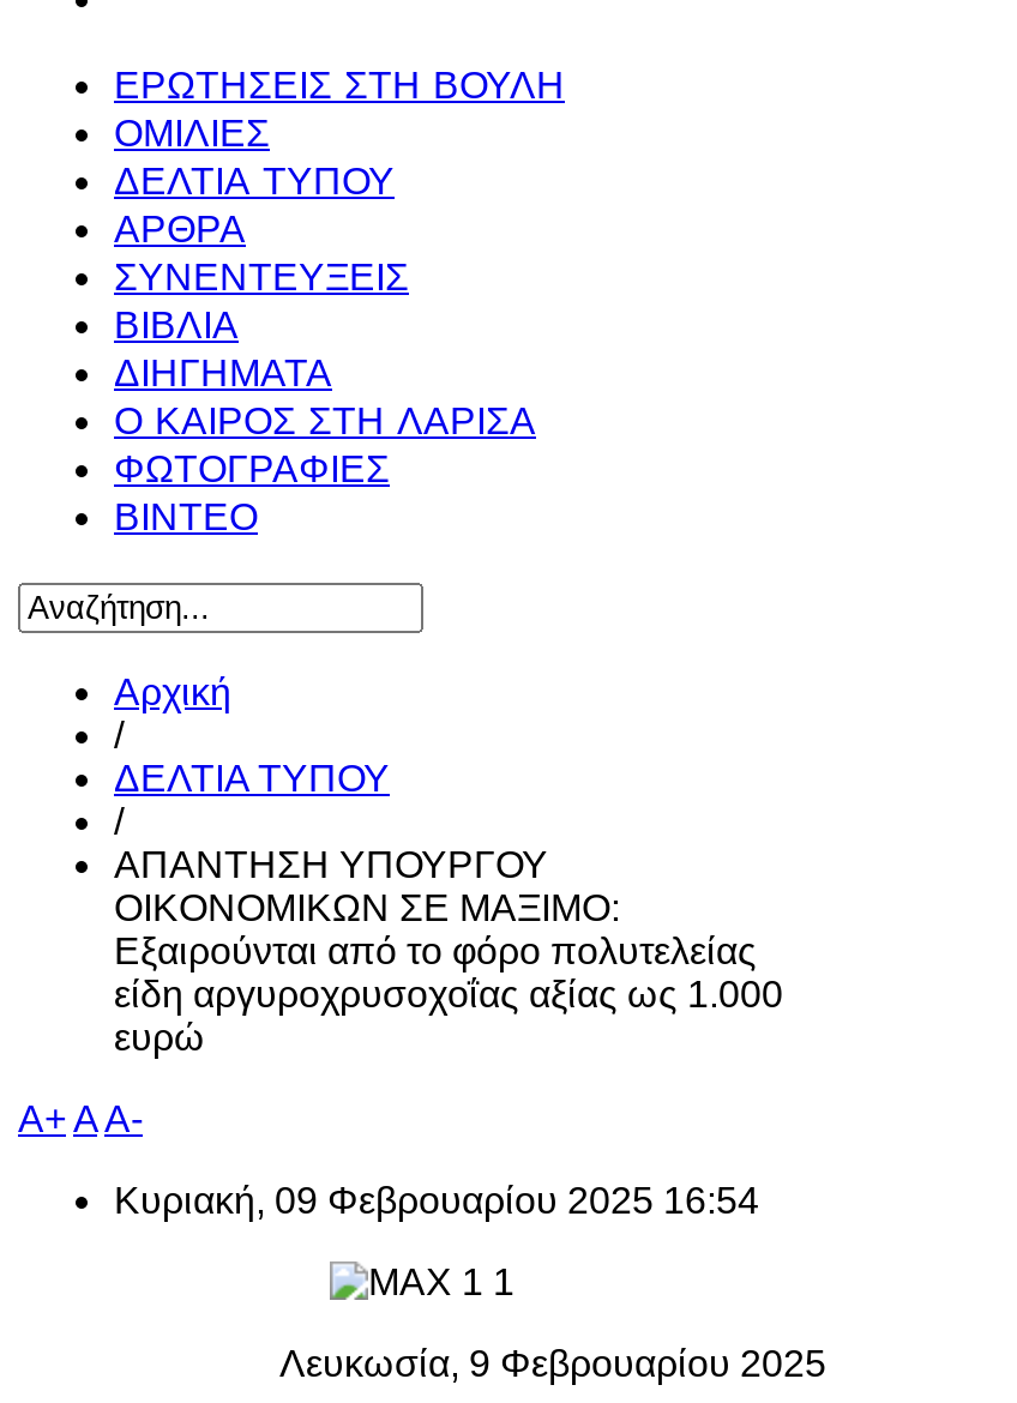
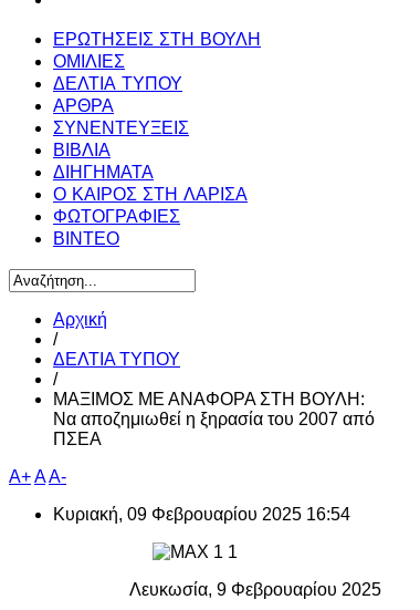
- ΑΠΑΝΤΗΣΗ ΥΠΟΥΡΓΟΥ
- ΟΙΚΟΝΟΜΙΚΩΝ ΣΕ ΜΑΞΙΜΟ:
- Εξαιρούνται από το φόρο πολυτελείας
- είδη αργυροχρυσοχοΐας αξίας ως 1.000
- ευρώ
+ ΜΑΞΙΜΟΣ ΜΕ ΑΝΑΦΟΡΑ ΣΤΗ ΒΟΥΛΗ:
+ Να αποζημιωθεί η ξηρασία του 2007 από
+ ΠΣΕΑ
